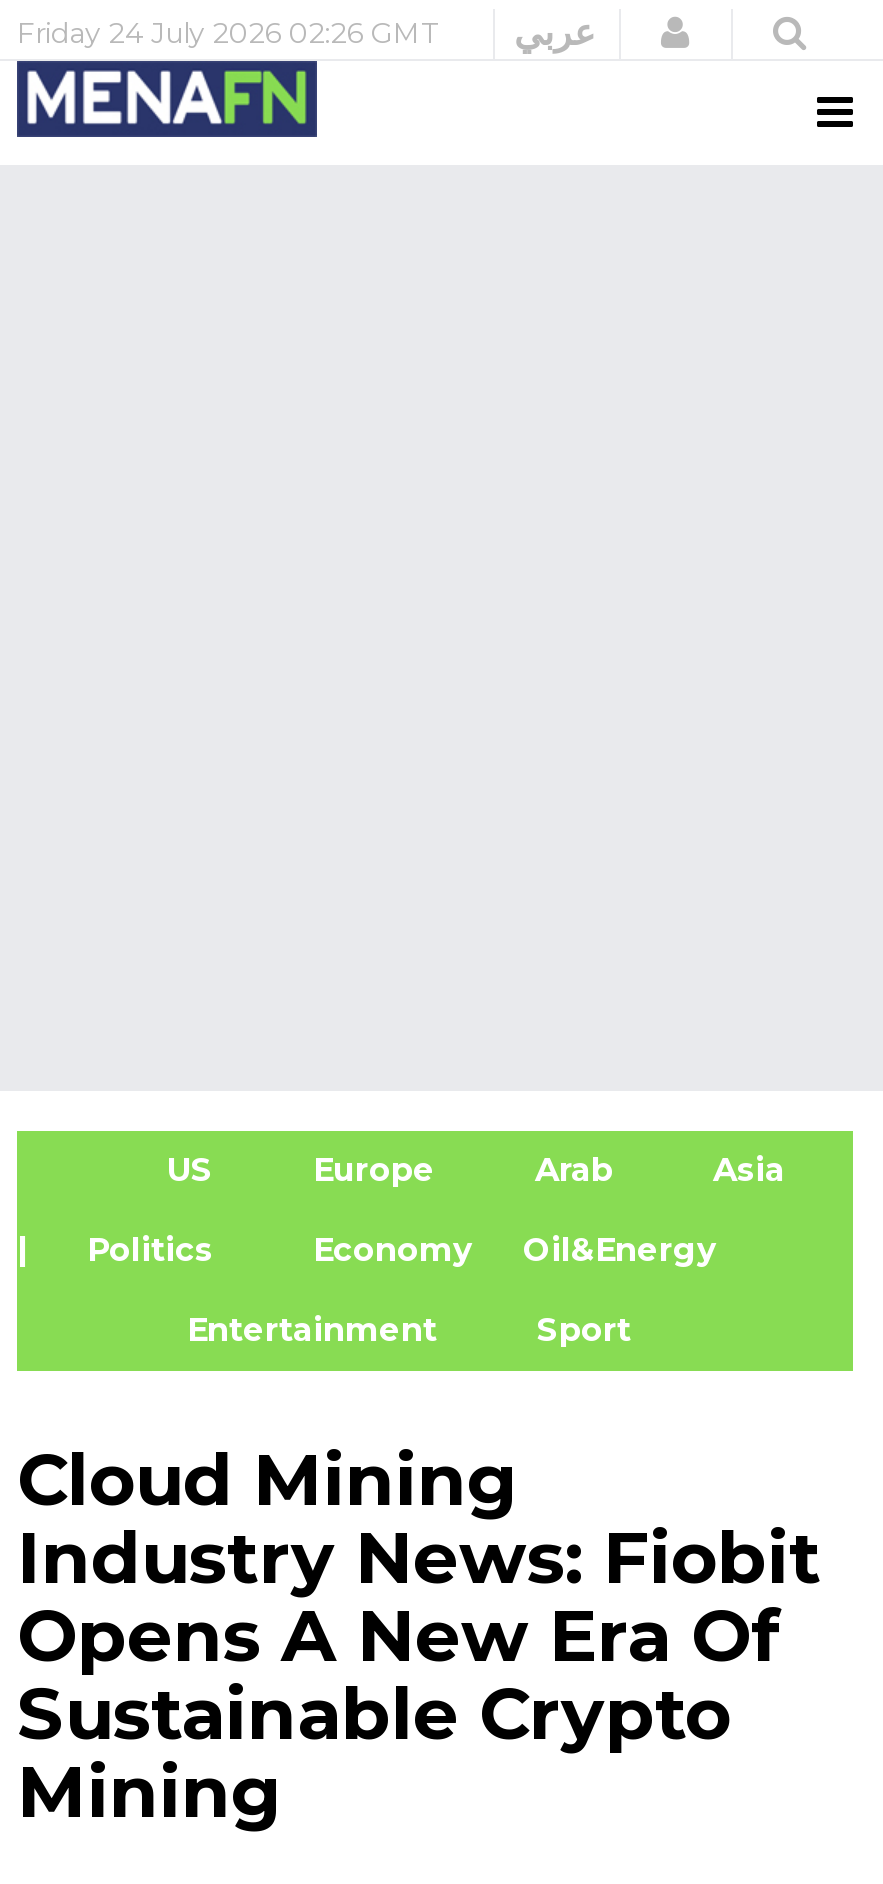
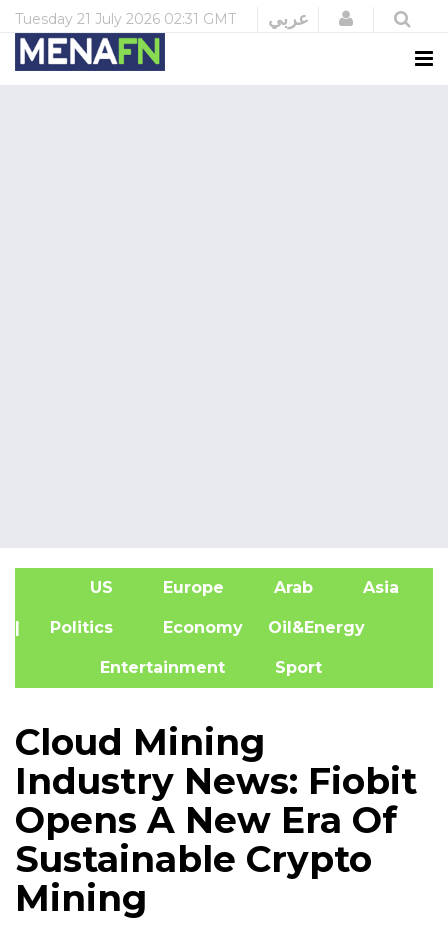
- Friday 24 July 2026 02:26 GMT
+ Tuesday 21 July 2026 02:31 GMT
